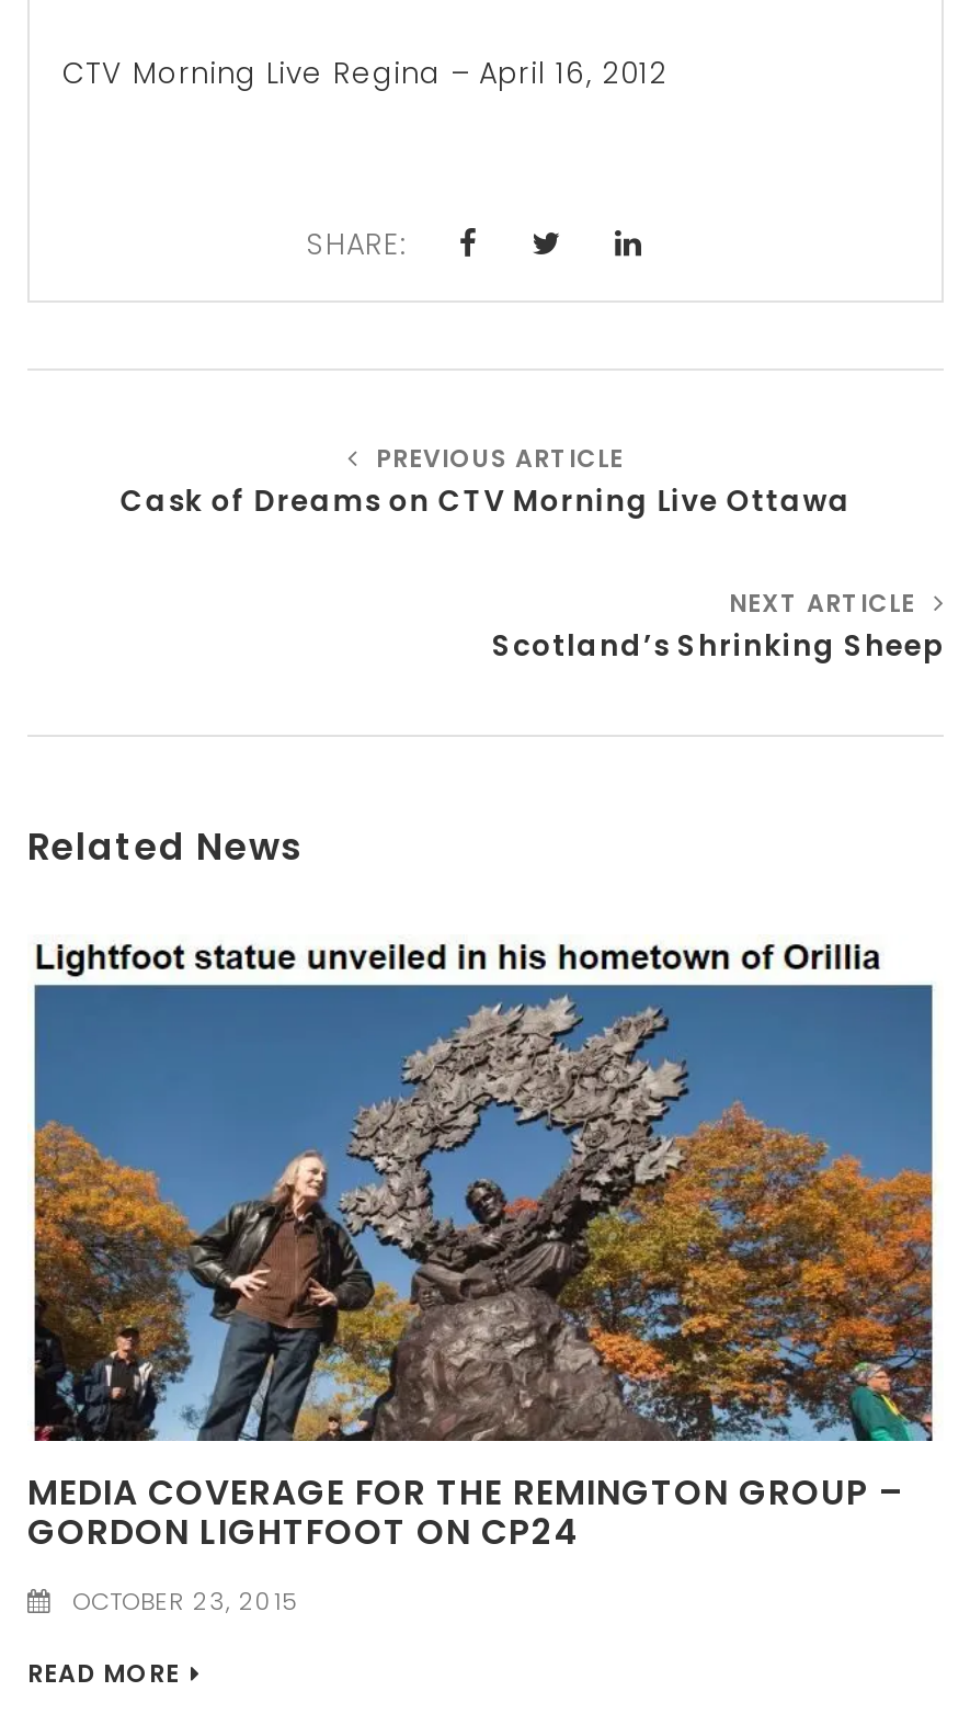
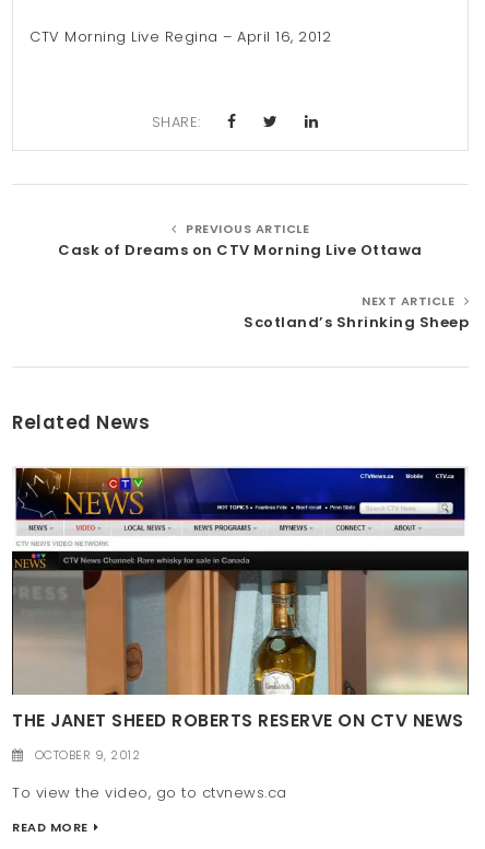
- [image]
- MEDIA COVERAGE FOR THE REMINGTON GROUP –
- GORDON LIGHTFOOT ON CP24
- OCTOBER 23, 2015
+ [image]
+ THE JANET SHEED ROBERTS RESERVE ON CTV NEWS
+ OCTOBER 9, 2012
+ To view the video, go to ctvnews.ca
